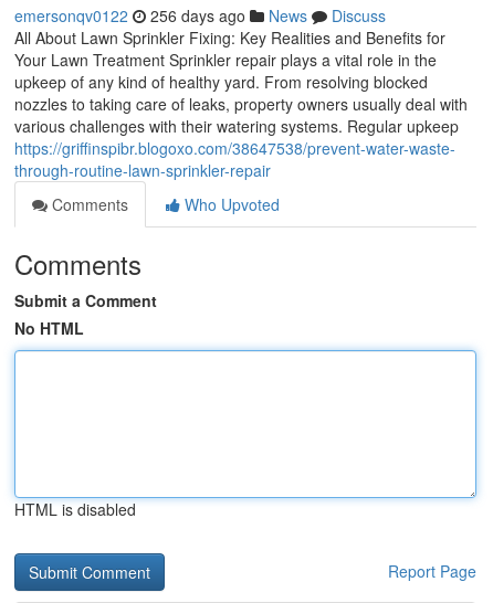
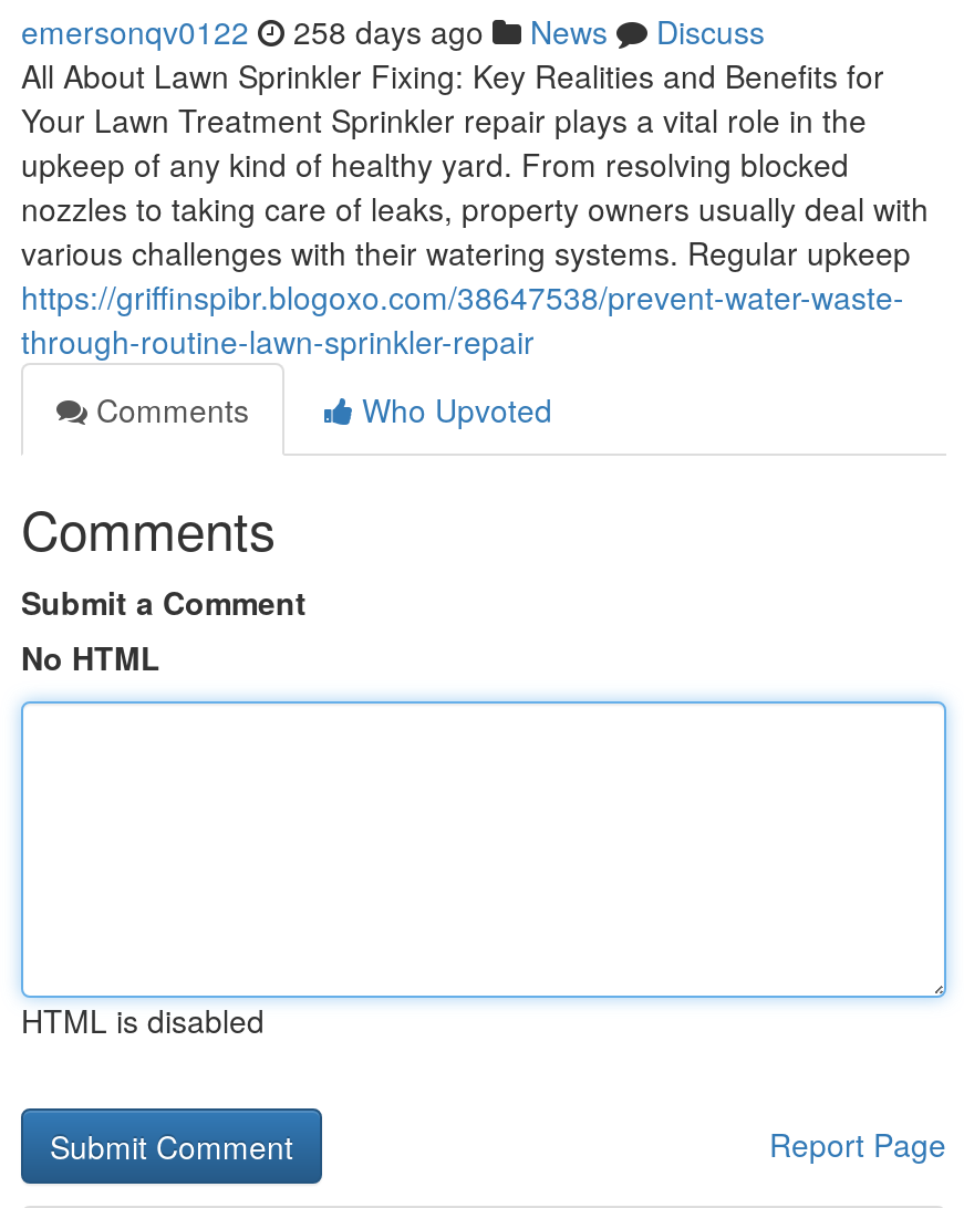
- emersonqv0122 256 days ago News Discuss
+ emersonqv0122 258 days ago News Discuss
